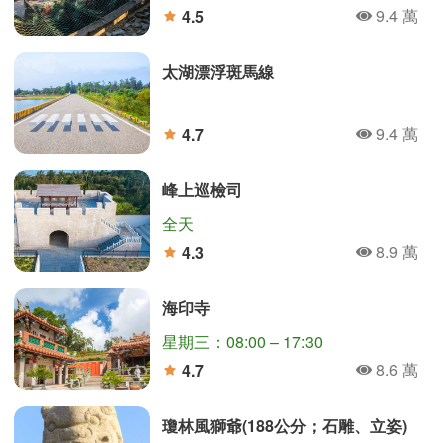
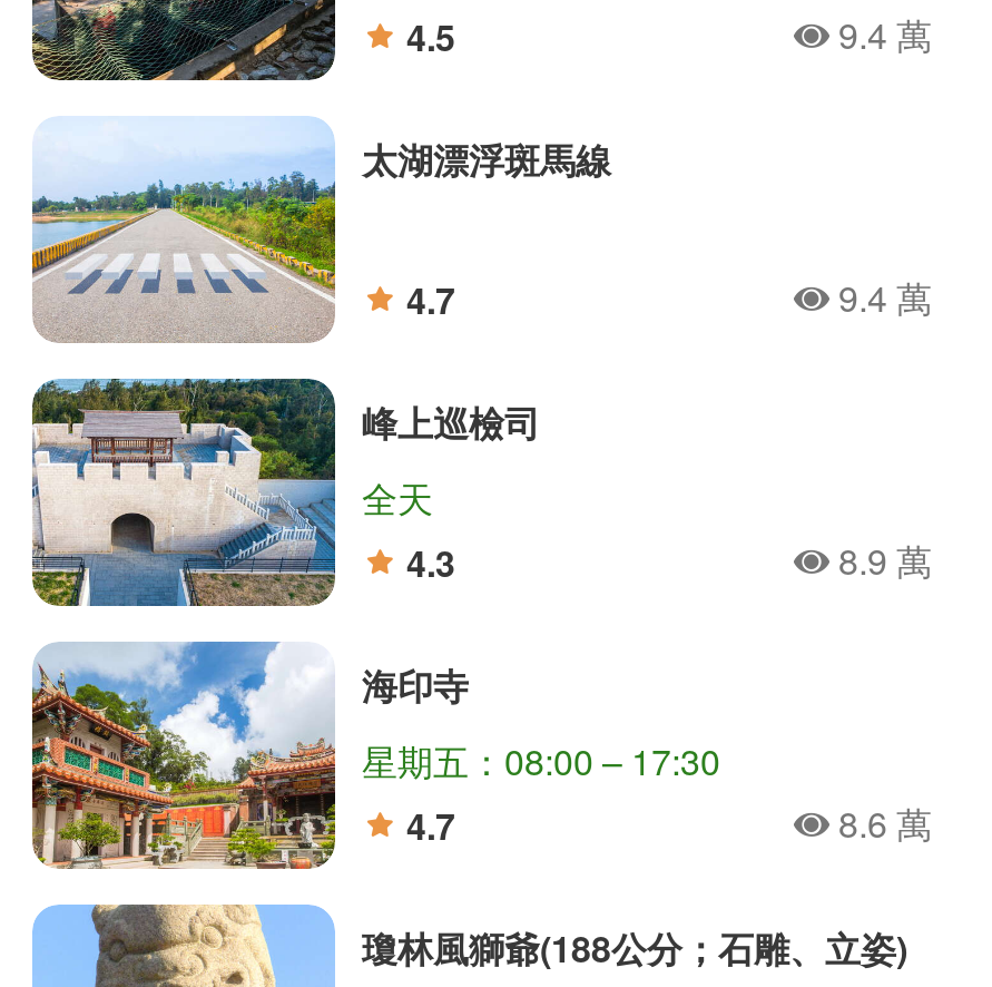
- 星期三：08:00 – 17:30
+ 星期五：08:00 – 17:30
